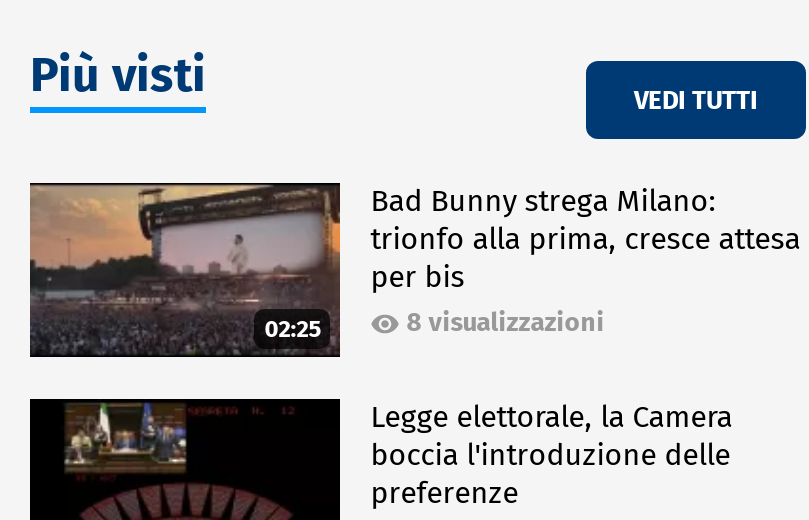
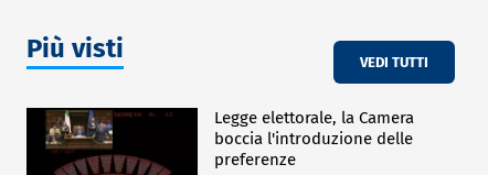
- [image]
- 02:25

- Bad Bunny strega Milano:
- trionfo alla prima, cresce attesa
- per bis
- 8 visualizzazioni
